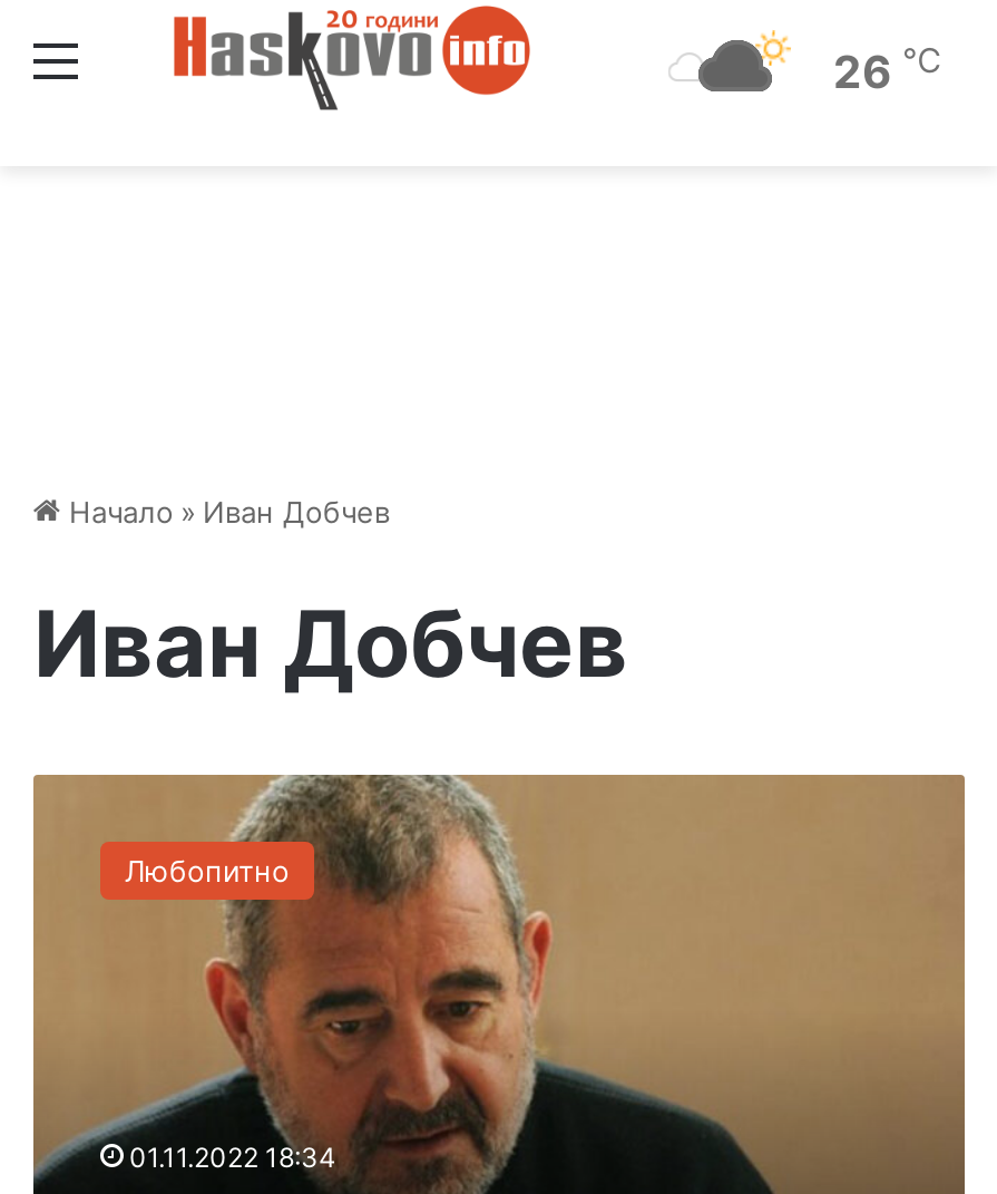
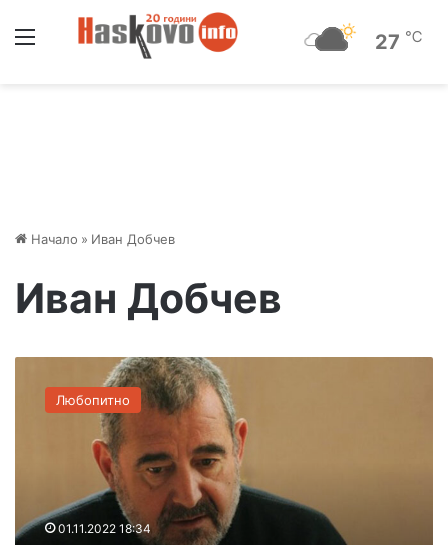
- 26 ℃
+ 27 ℃
